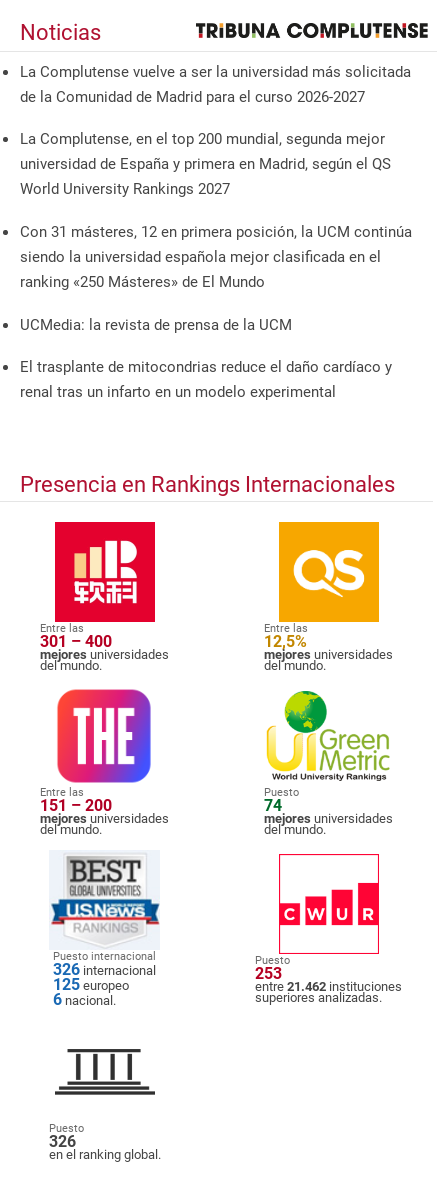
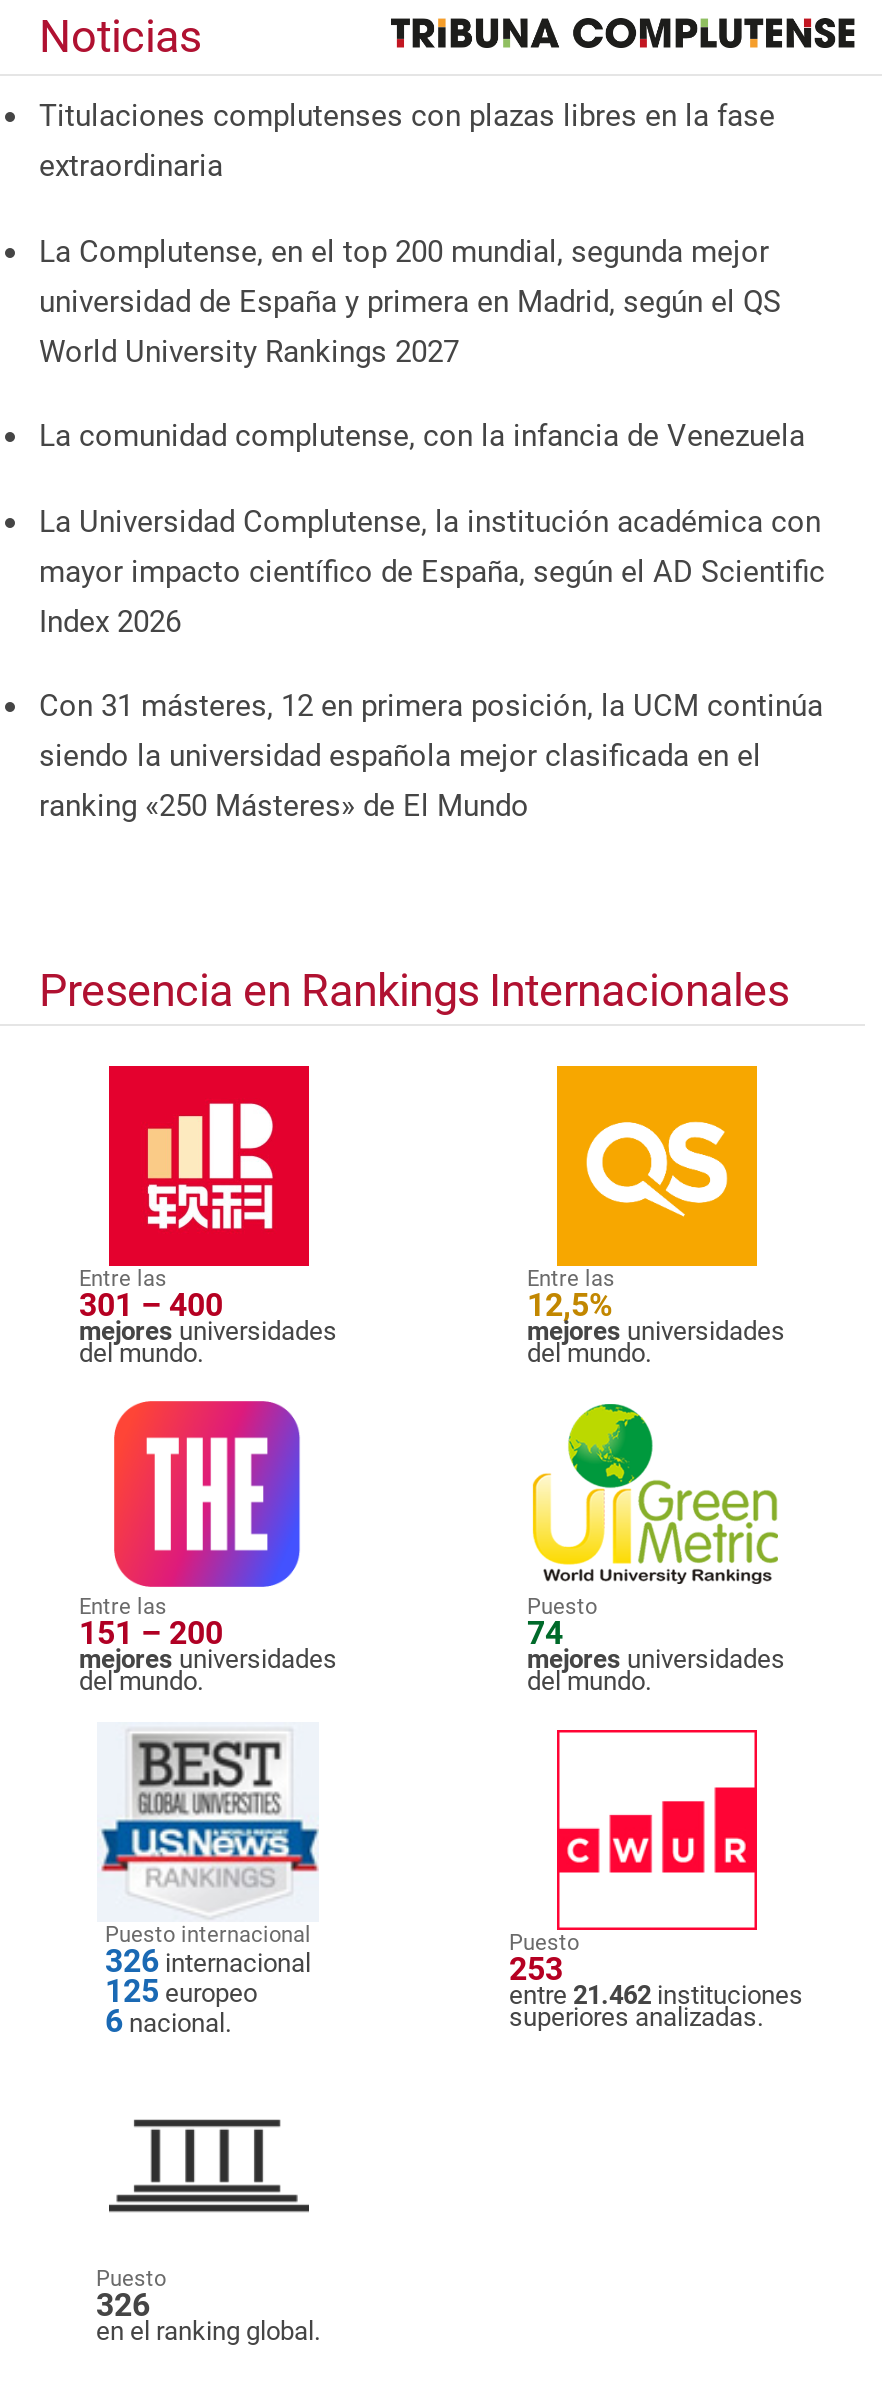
- La Complutense vuelve a ser la universidad más solicitada
- de la Comunidad de Madrid para el curso 2026-2027
+ Titulaciones complutenses con plazas libres en la fase
+ extraordinaria

+ La comunidad complutense, con la infancia de Venezuela
+ La Universidad Complutense, la institución académica con
+ mayor impacto científico de España, según el AD Scientific
+ Index 2026

moved down: Con 31 másteres, 12 en primera posición, la UCM continúa | siendo la universidad española mejor clasificada en el | ranking «250 Másteres» de El Mundo

- UCMedia: la revista de prensa de la UCM
- El trasplante de mitocondrias reduce el daño cardíaco y
- renal tras un infarto en un modelo experimental
